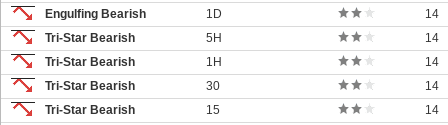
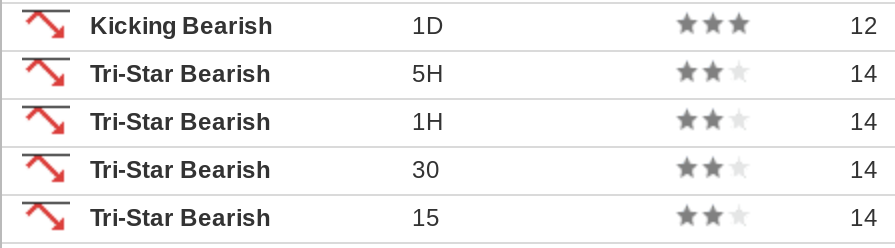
- Engulfing Bearish
+ Kicking Bearish

- 14
+ 12
